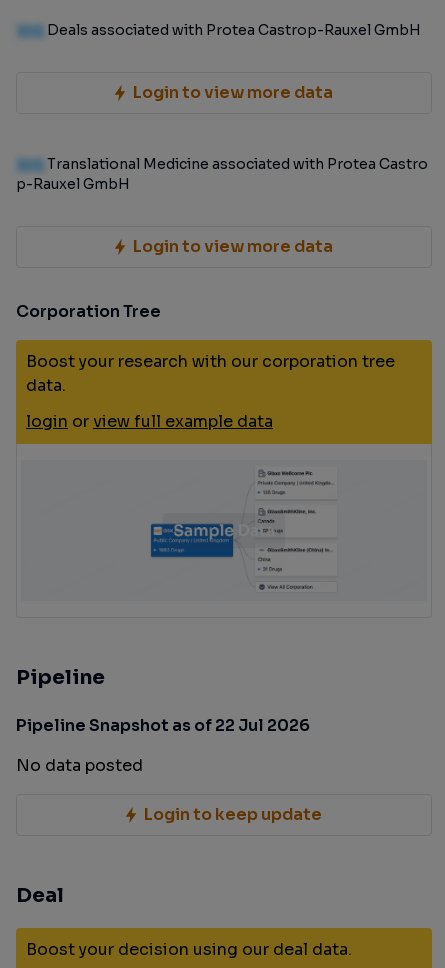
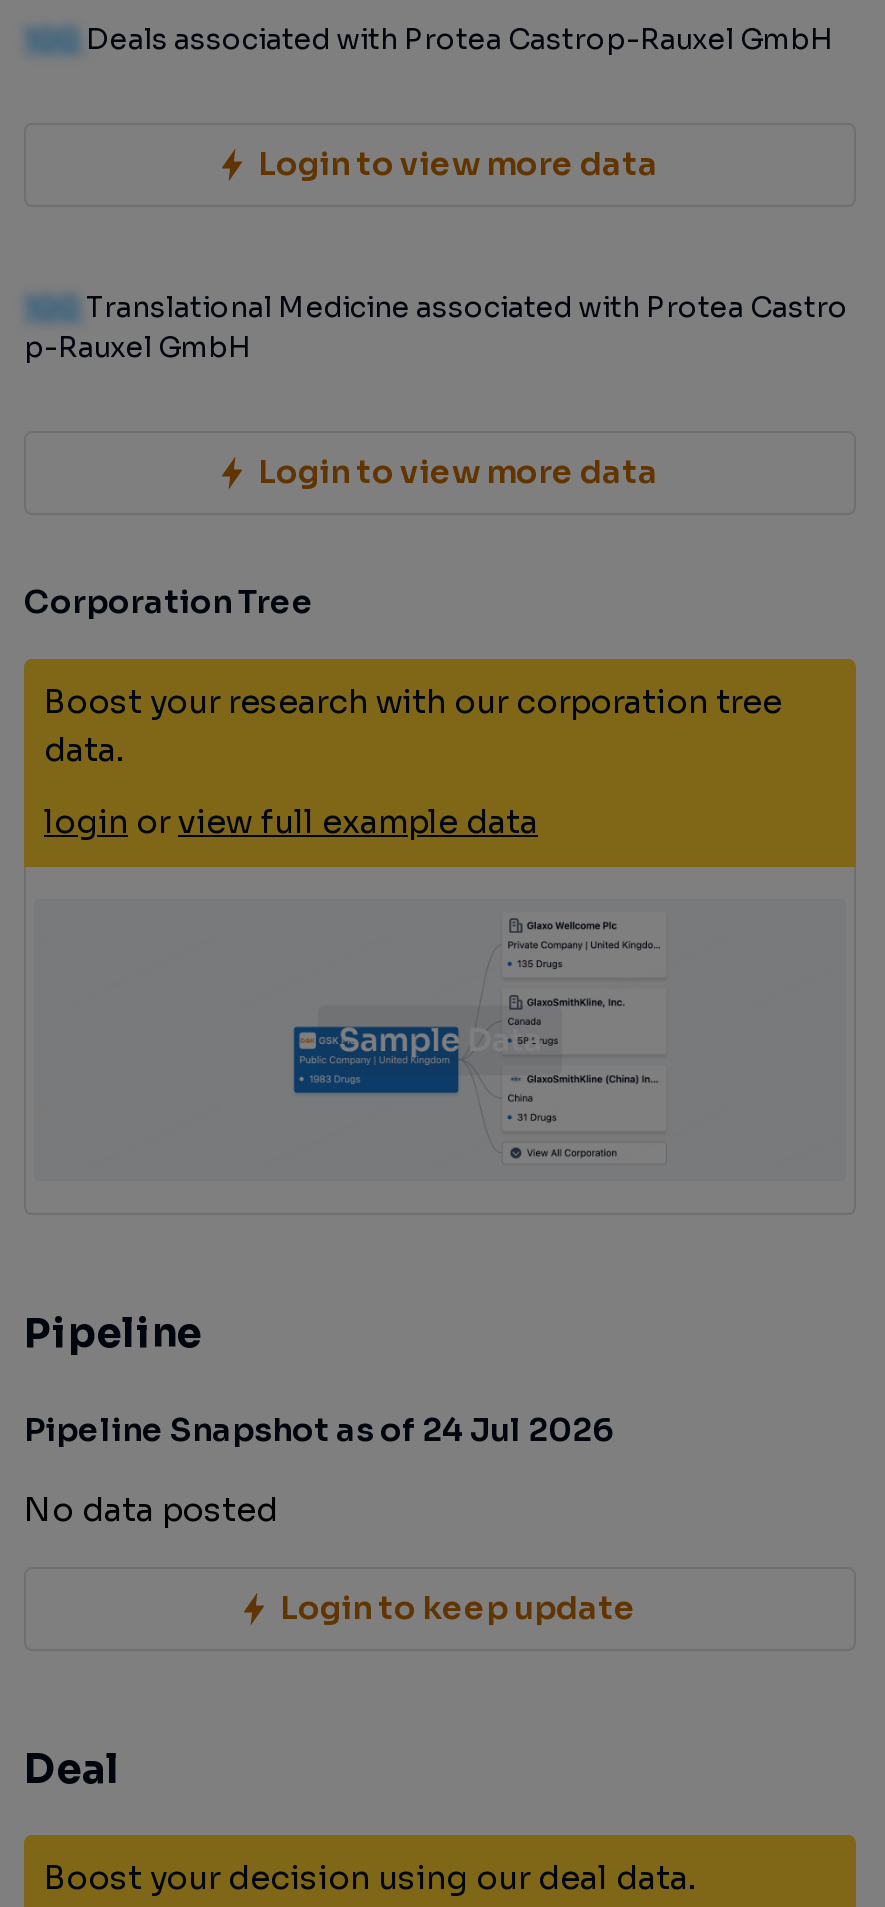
- Pipeline Snapshot as of 22 Jul 2026
+ Pipeline Snapshot as of 24 Jul 2026
